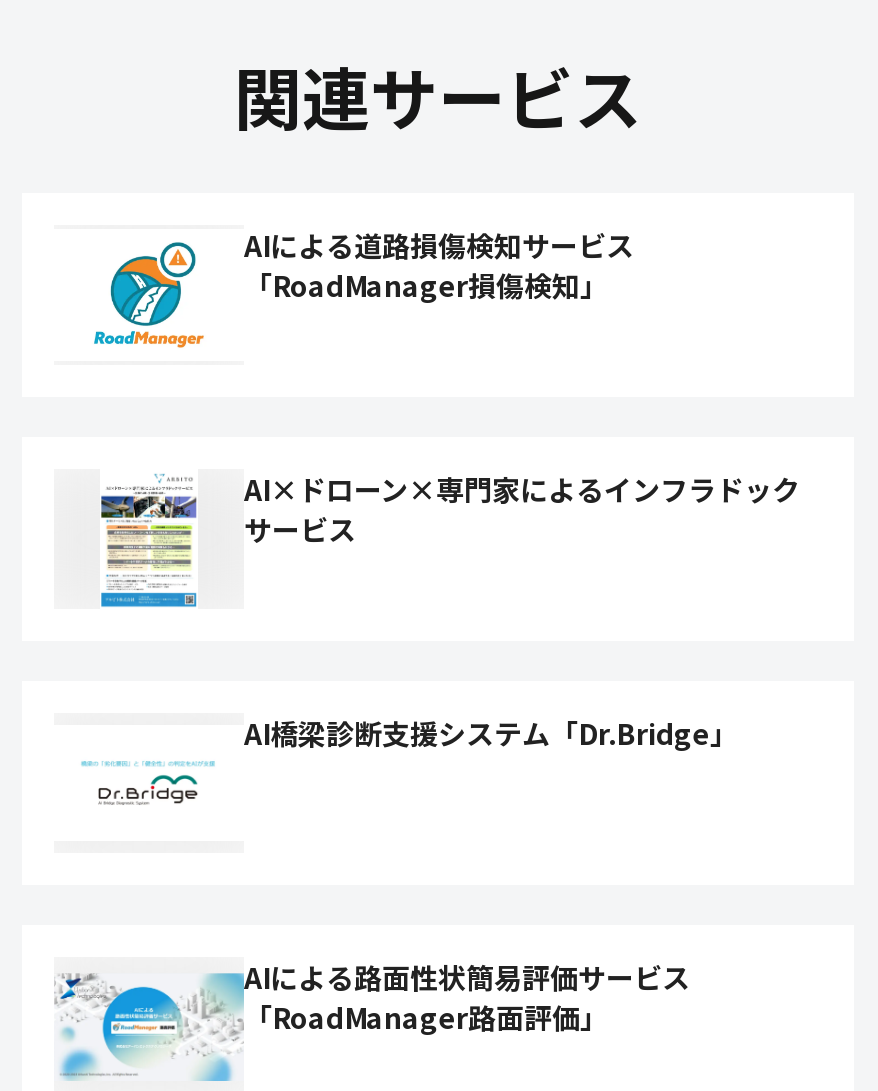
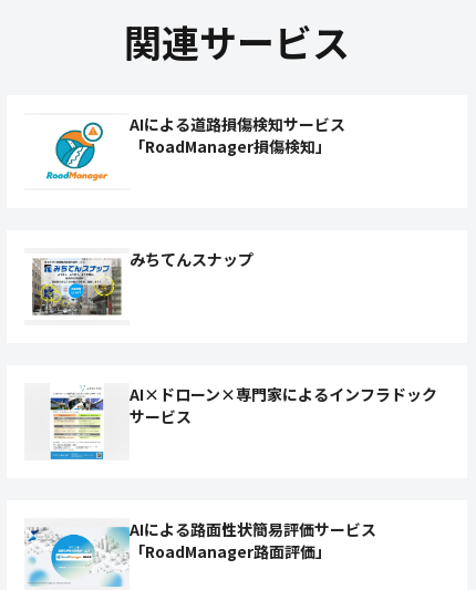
+ [image]
+ みちてんスナップ

moved down: [image] | AI×ドローン×専門家によるインフラドック | サービス

- [image]
- AI橋梁診断支援システム「Dr.Bridge」
